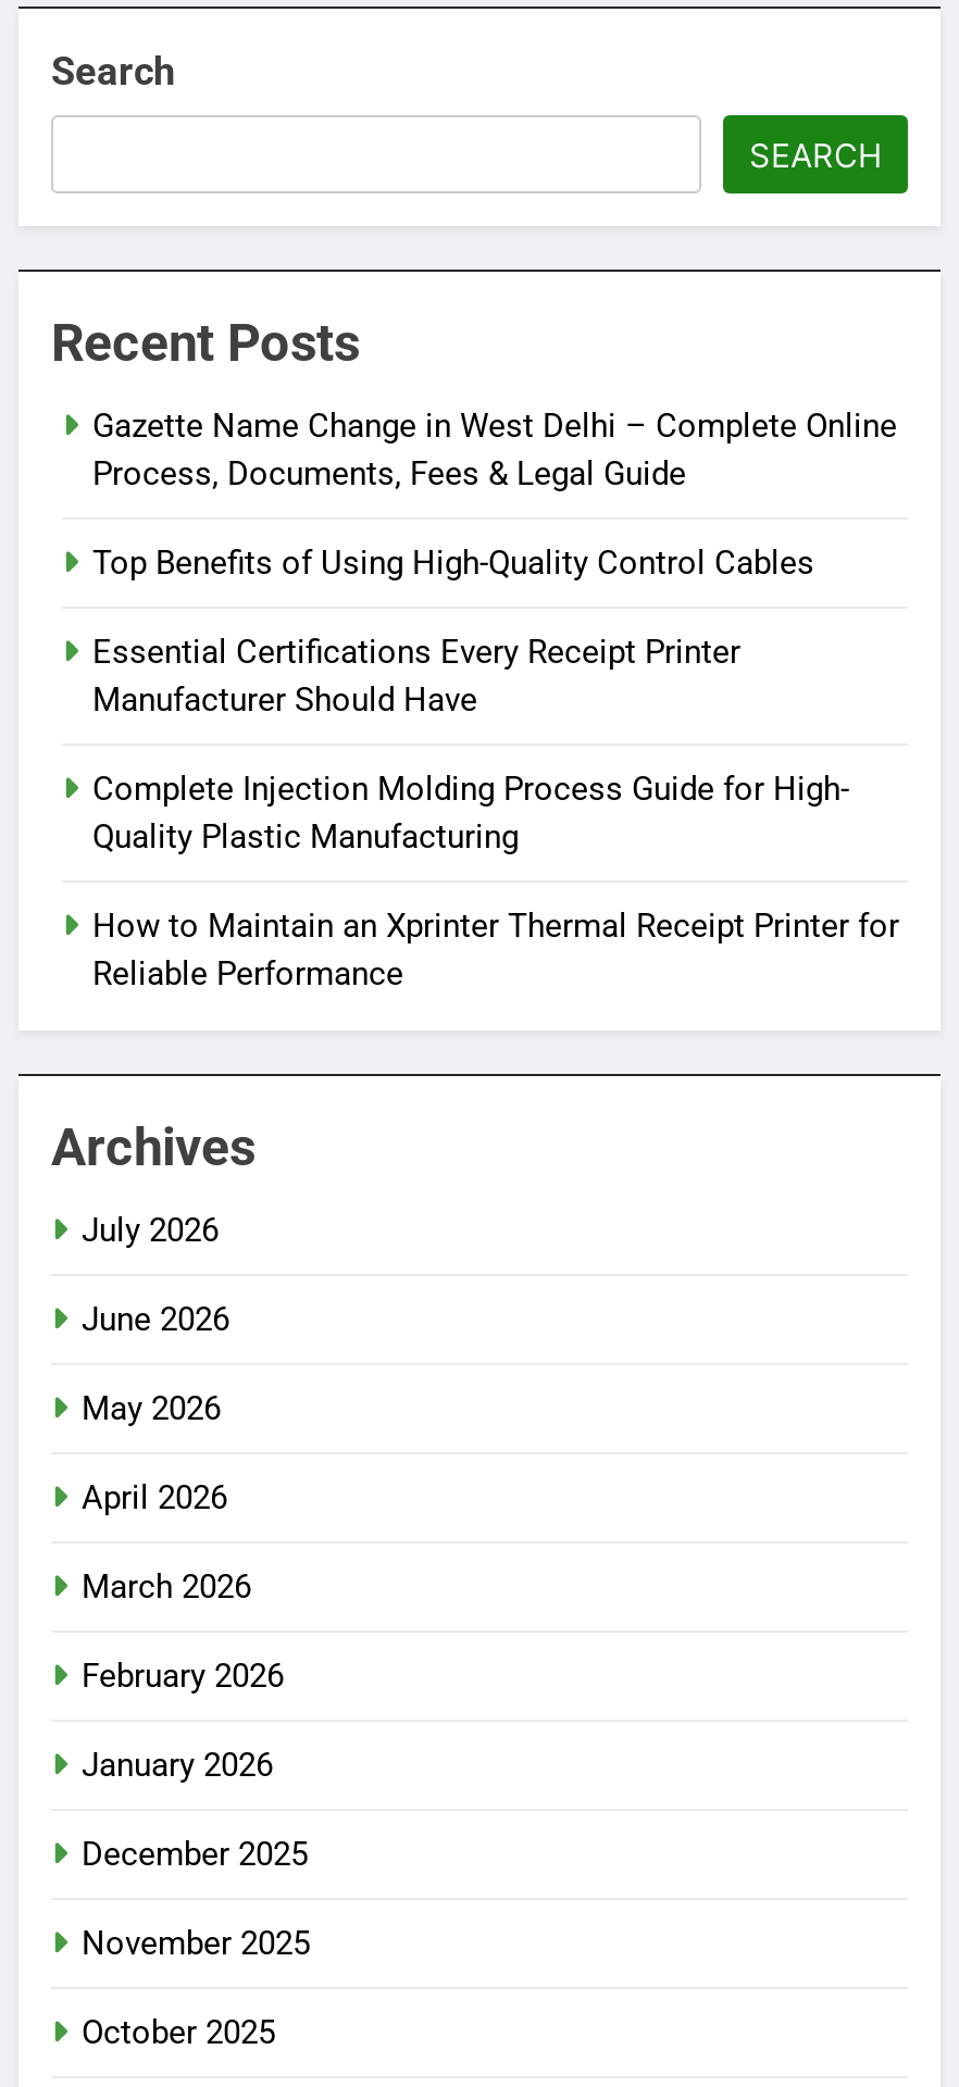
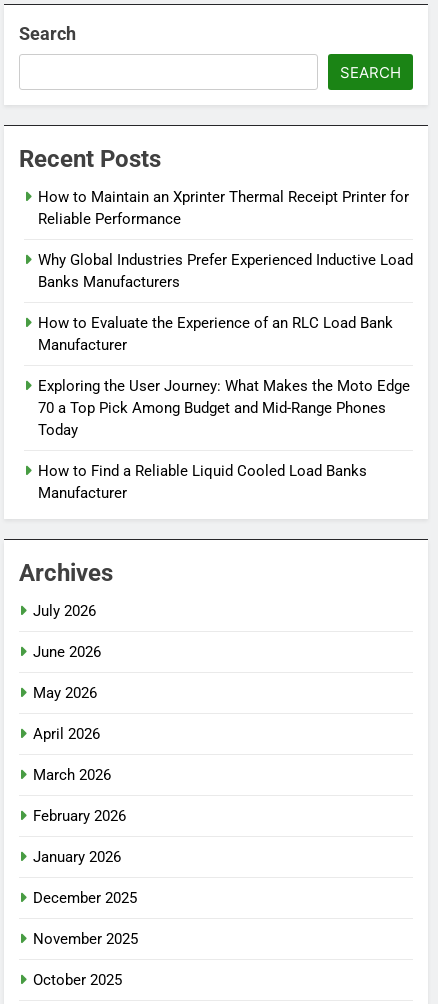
- Gazette Name Change in West Delhi – Complete Online
- Process, Documents, Fees & Legal Guide
- Top Benefits of Using High-Quality Control Cables
- Essential Certifications Every Receipt Printer
- Manufacturer Should Have
- Complete Injection Molding Process Guide for High-
- Quality Plastic Manufacturing

moved up: How to Maintain an Xprinter Thermal Receipt Printer for | Reliable Performance

+ Why Global Industries Prefer Experienced Inductive Load
+ Banks Manufacturers
+ How to Evaluate the Experience of an RLC Load Bank
+ Manufacturer
+ Exploring the User Journey: What Makes the Moto Edge
+ 70 a Top Pick Among Budget and Mid-Range Phones
+ Today
+ How to Find a Reliable Liquid Cooled Load Banks
+ Manufacturer
